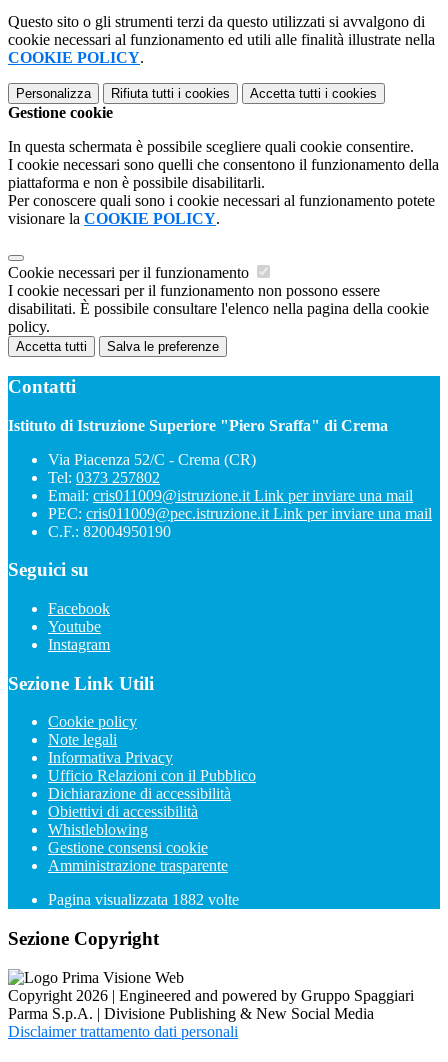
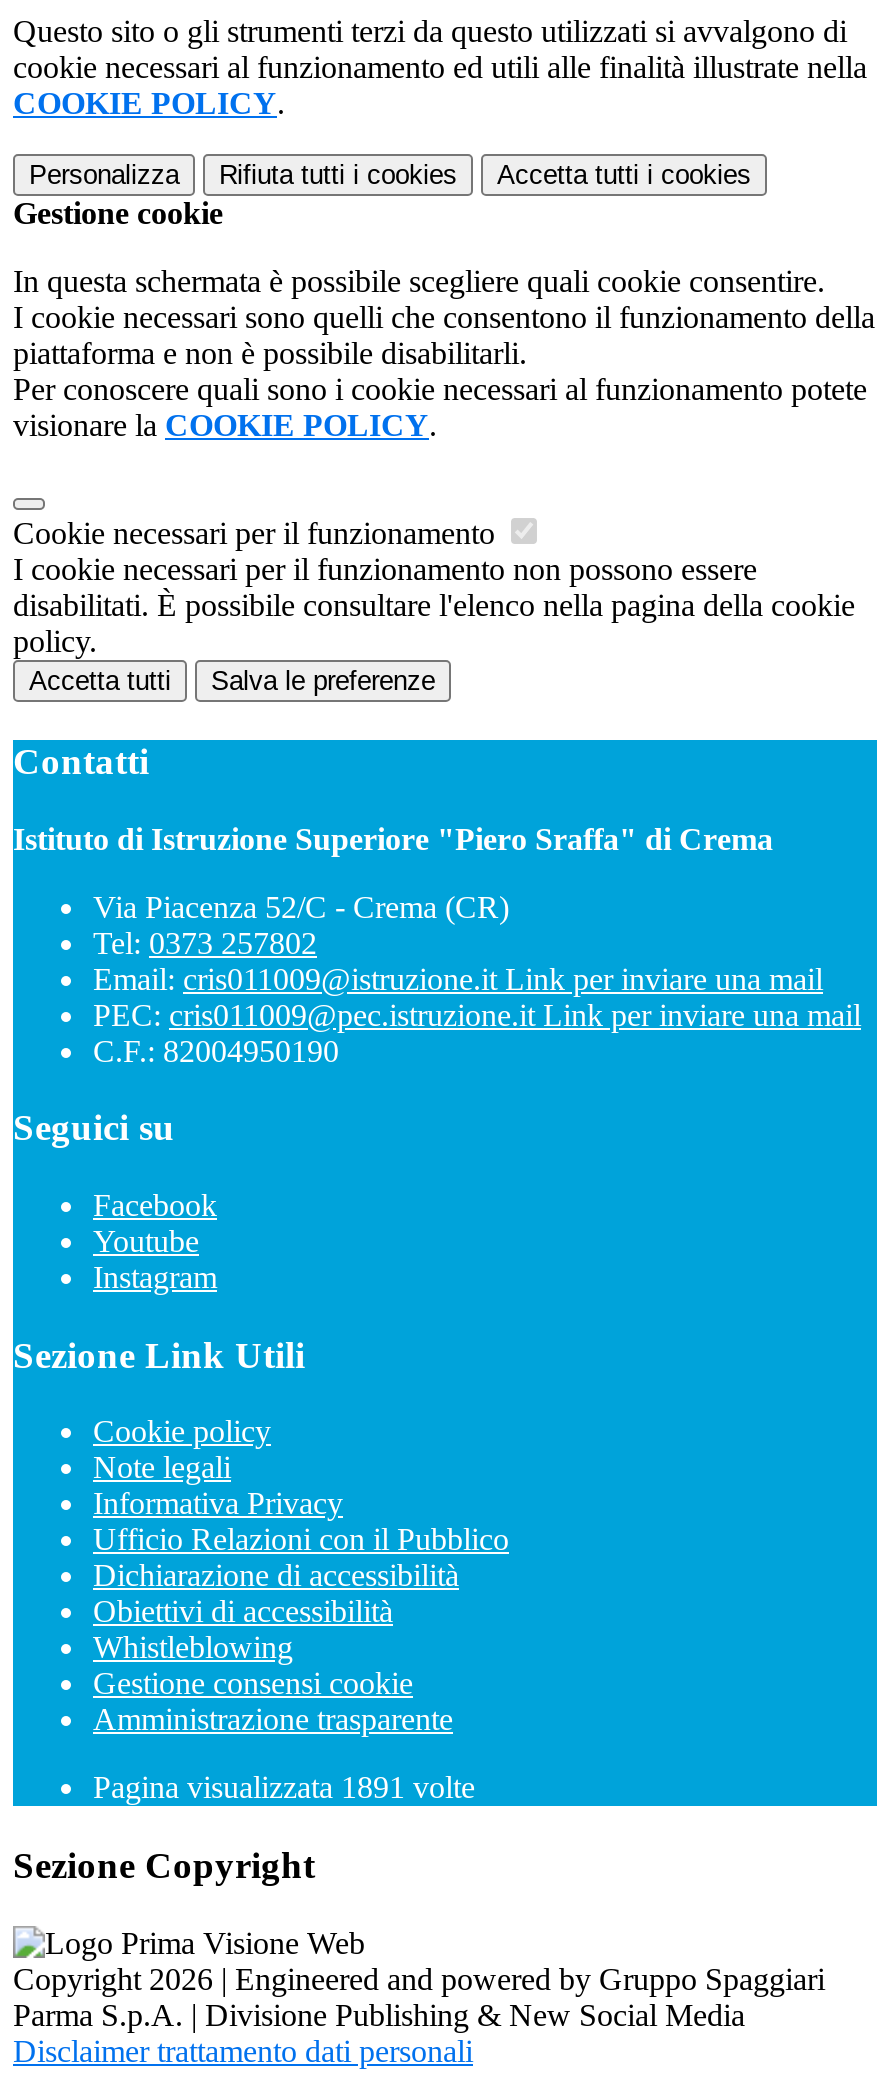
- Pagina visualizzata 1882 volte
+ Pagina visualizzata 1891 volte
